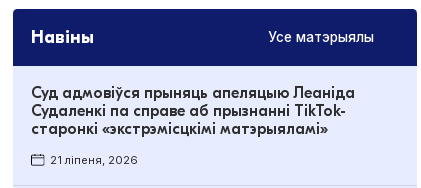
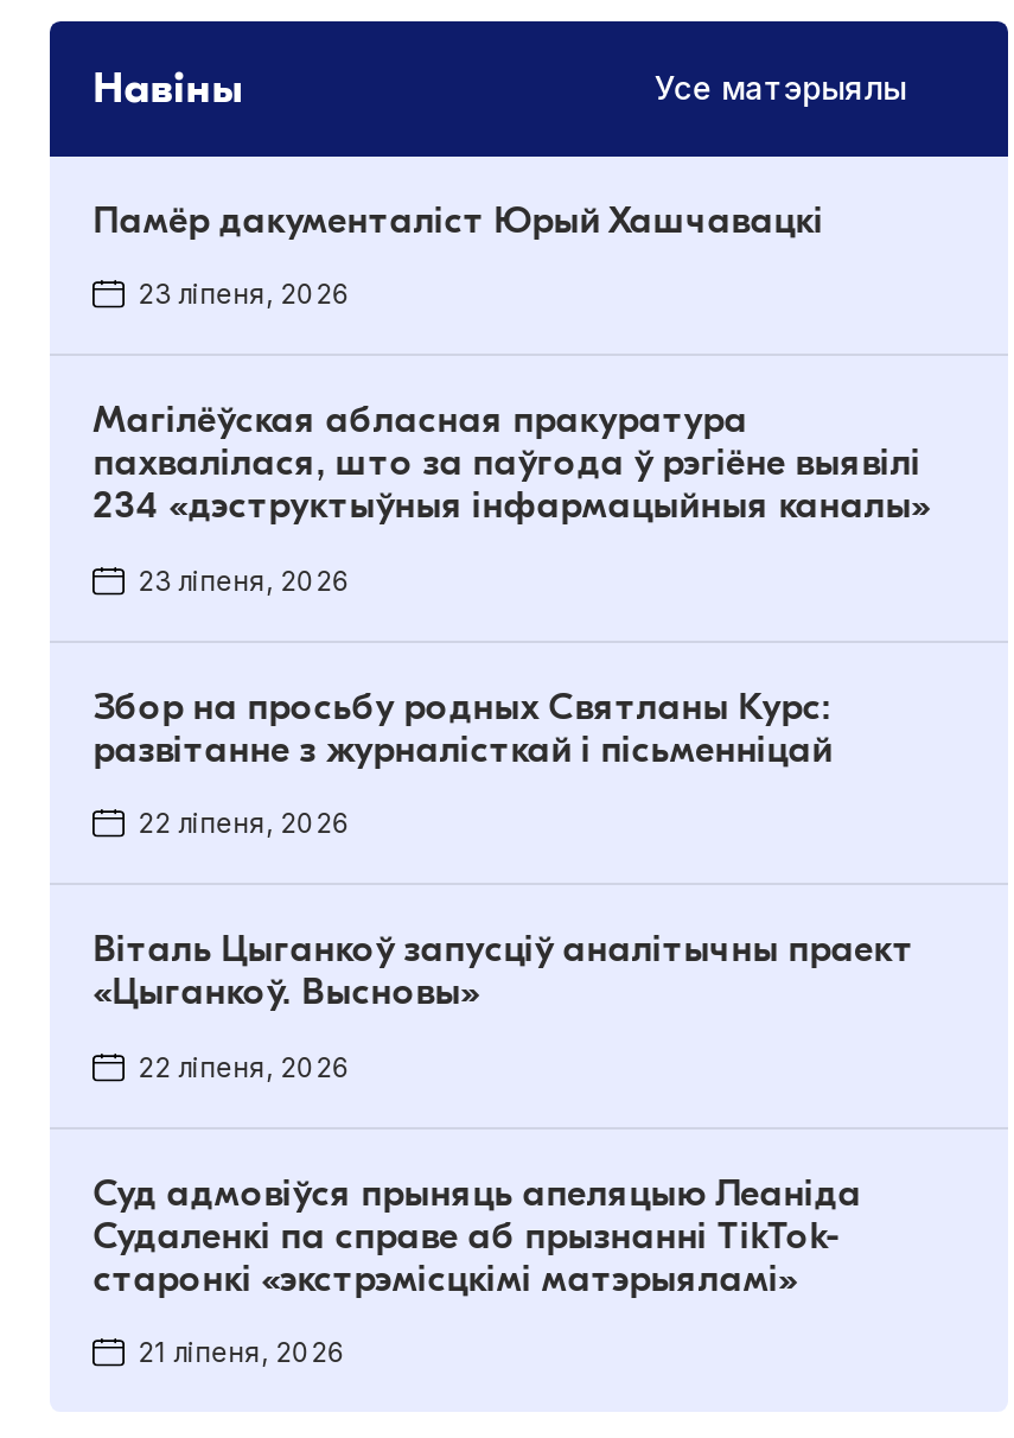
+ Памёр дакументаліст Юрый Хашчавацкі
+ 23 ліпеня, 2026
+ Магілёўская абласная пракуратура
+ пахвалілася, што за паўгода ў рэгіёне выявілі
+ 234 «дэструктыўныя інфармацыйныя каналы»
+ 23 ліпеня, 2026
+ Збор на просьбу родных Святланы Курс:
+ развітанне з журналісткай і пісьменніцай
+ 22 ліпеня, 2026
+ Віталь Цыганкоў запусціў аналітычны праект
+ «Цыганкоў. Высновы»
+ 22 ліпеня, 2026
